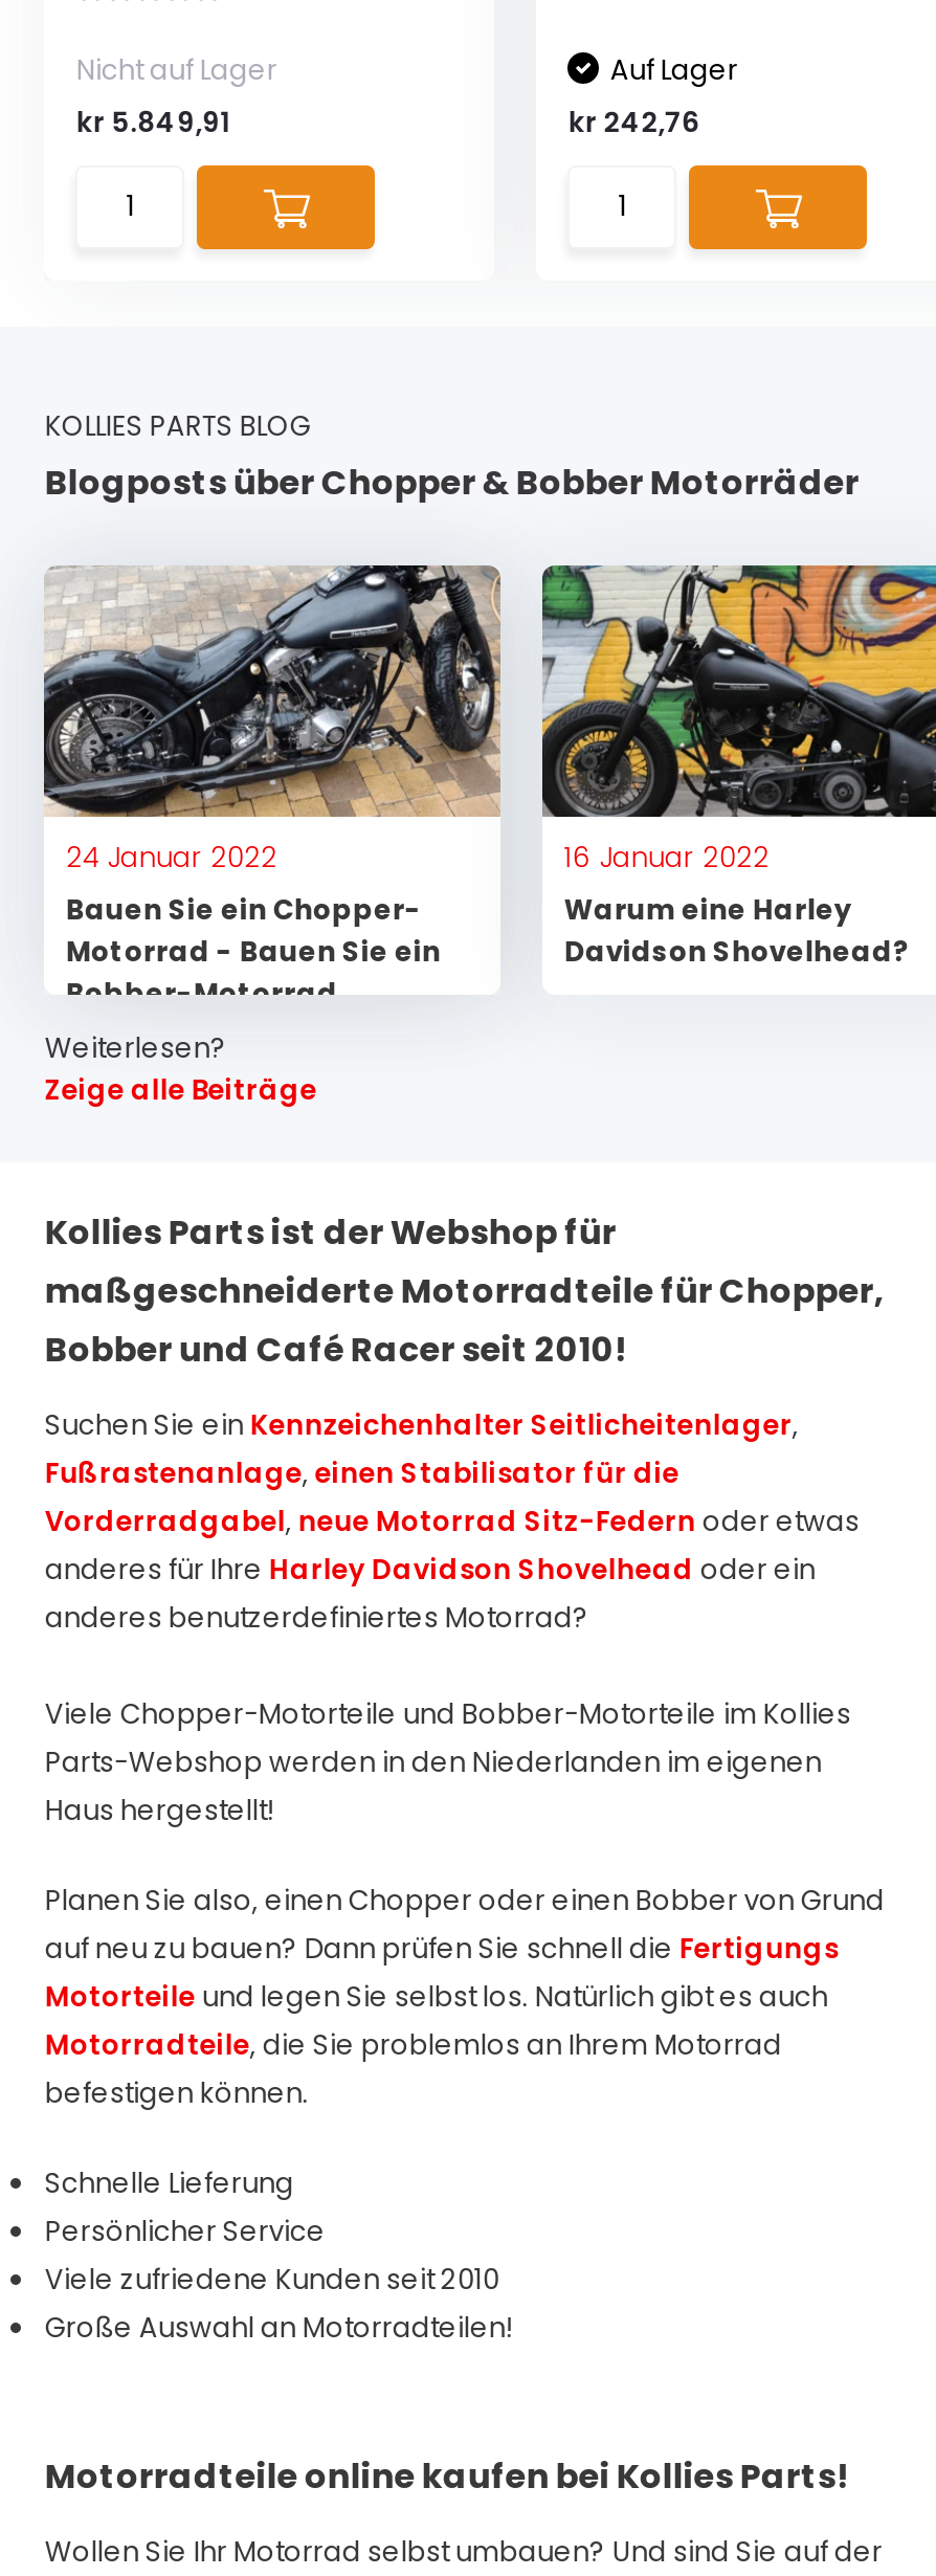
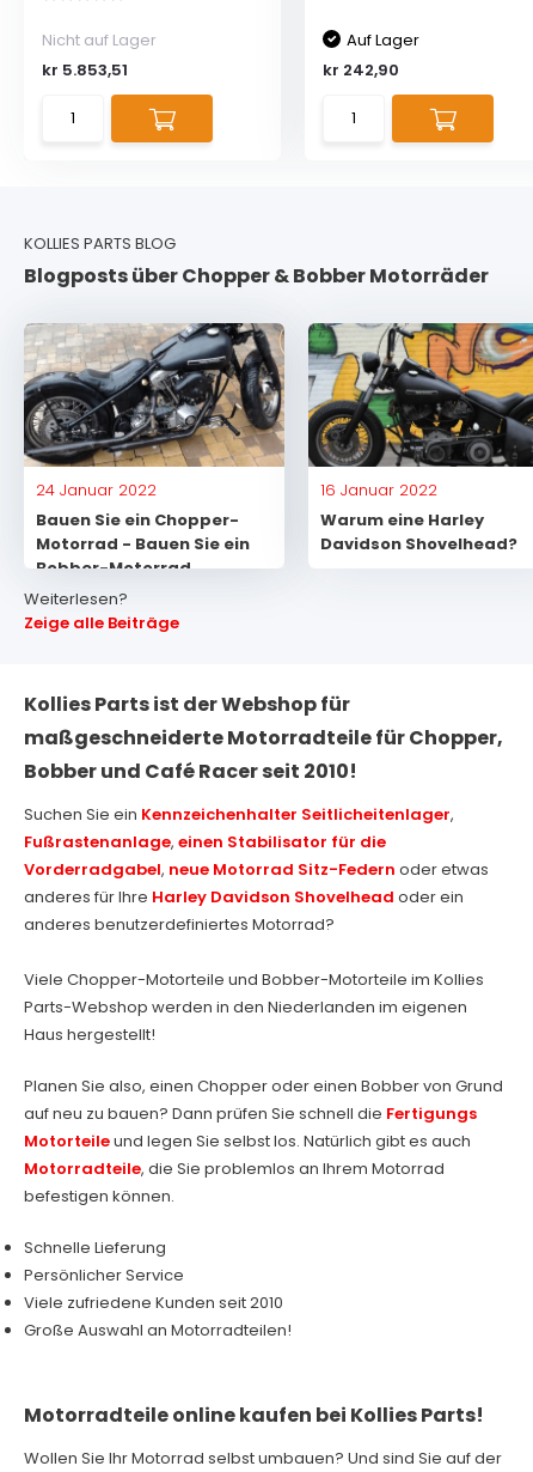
- kr 5.849,91
+ kr 5.853,51

- kr 242,76
+ kr 242,90
